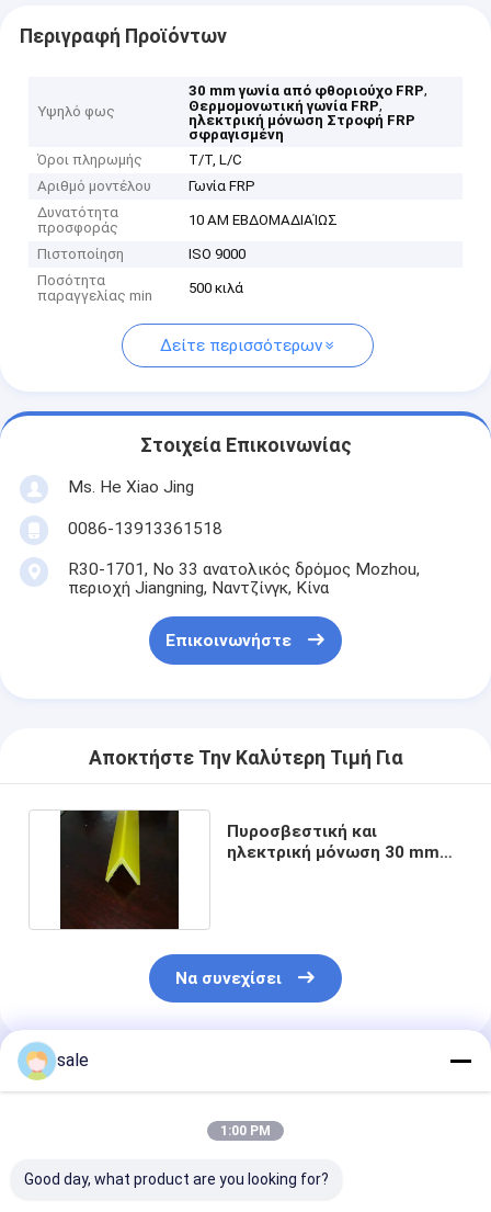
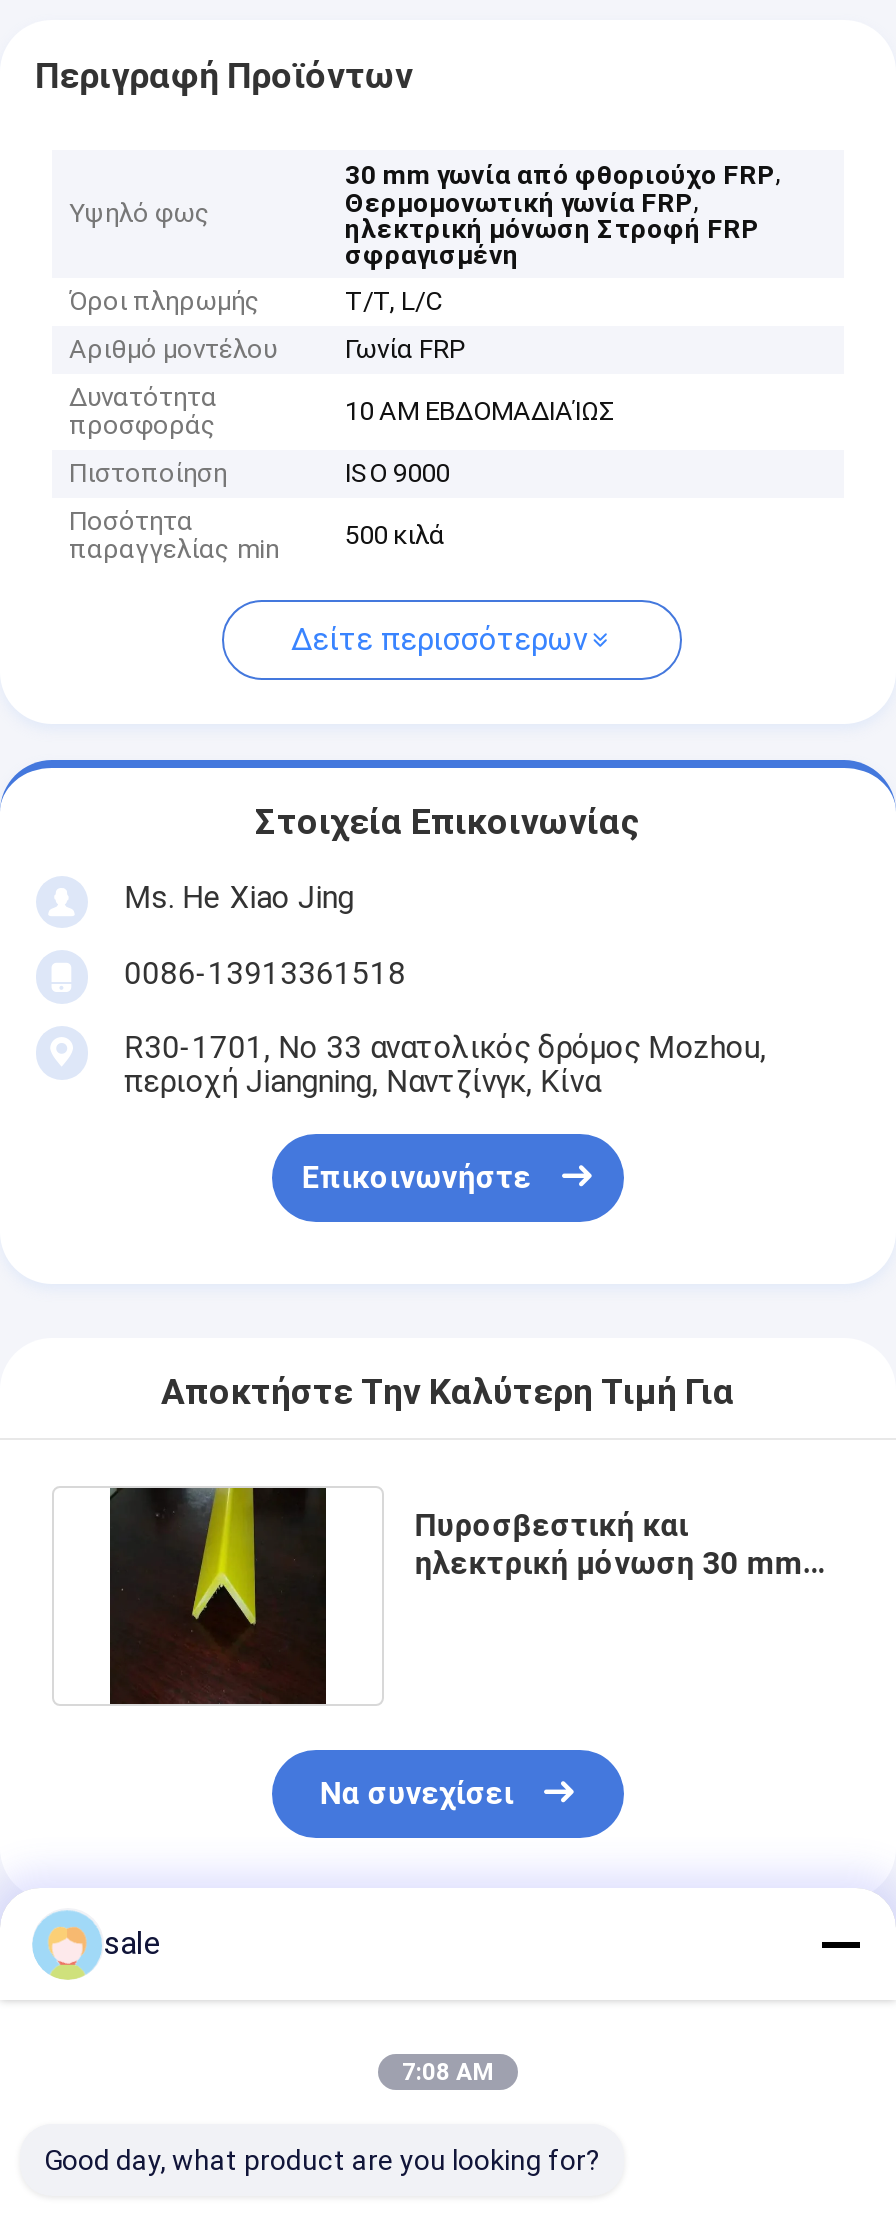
- 1:00 PM
+ 7:08 AM
